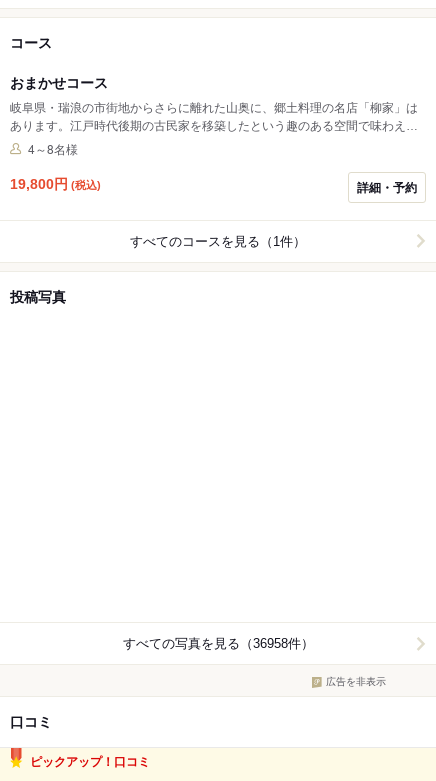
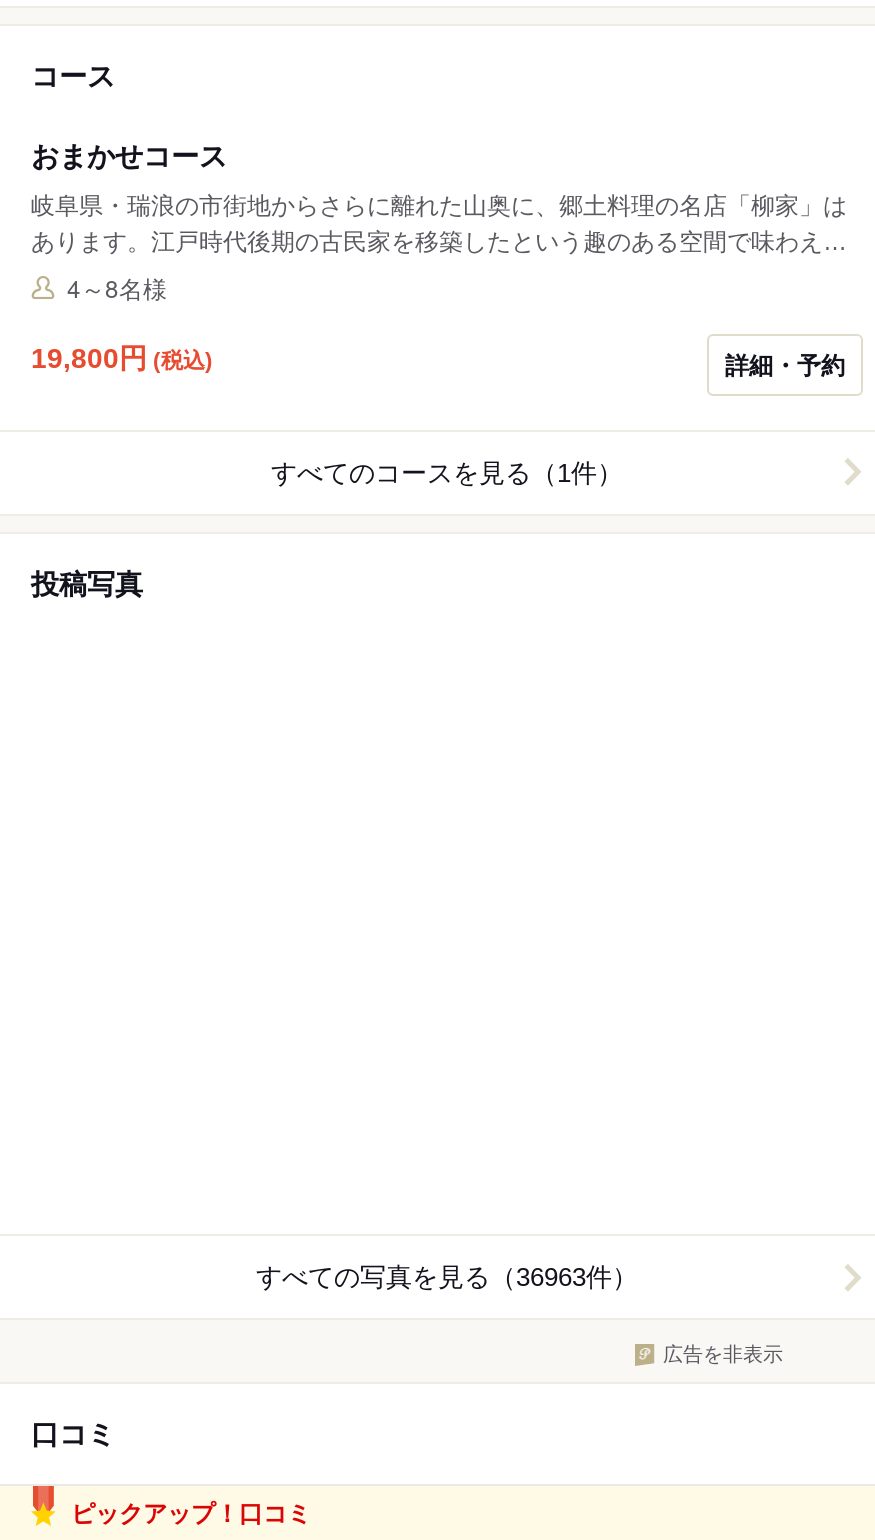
- すべての写真を見る（36958件）
+ すべての写真を見る（36963件）
